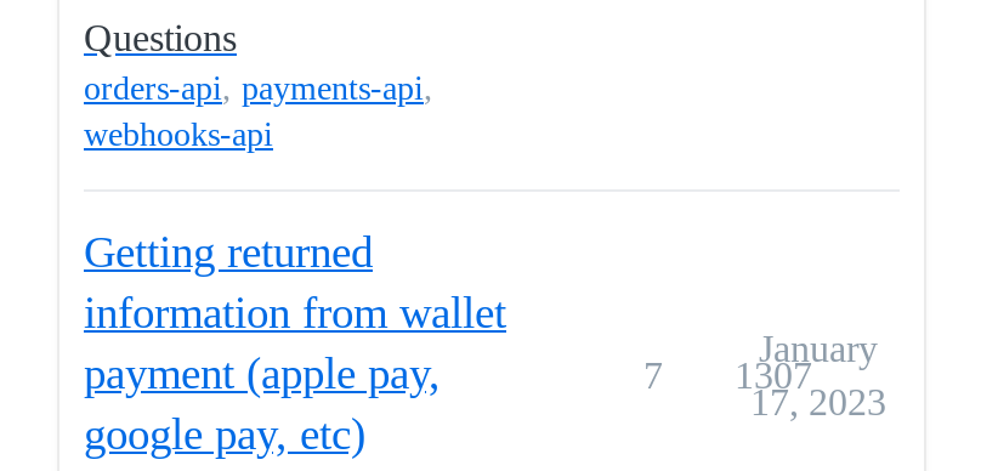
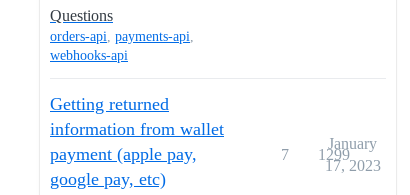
- 7 1307
+ 7 1299
